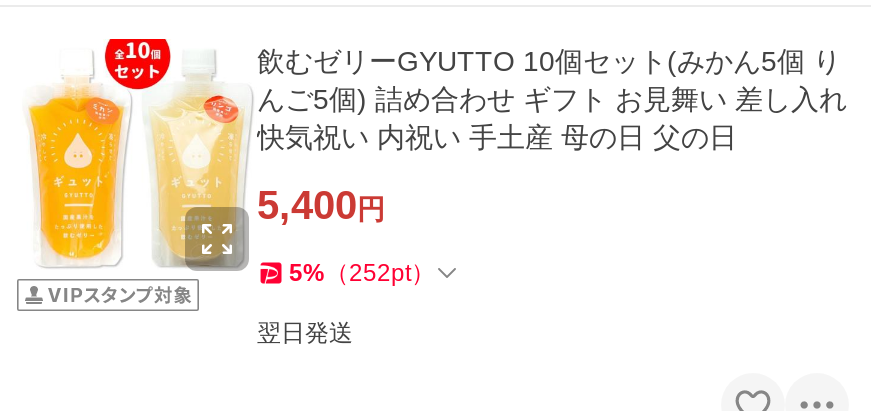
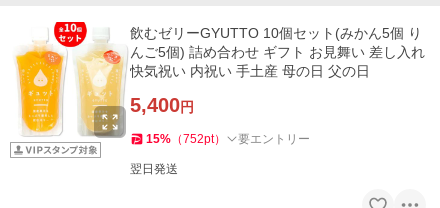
- 5%（252pt）
+ 15%（752pt）
+ 要エントリー
